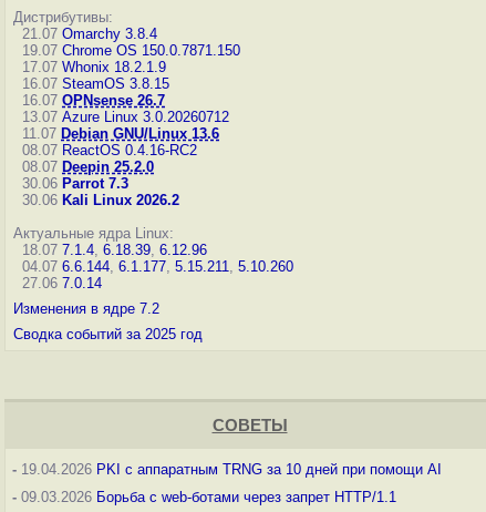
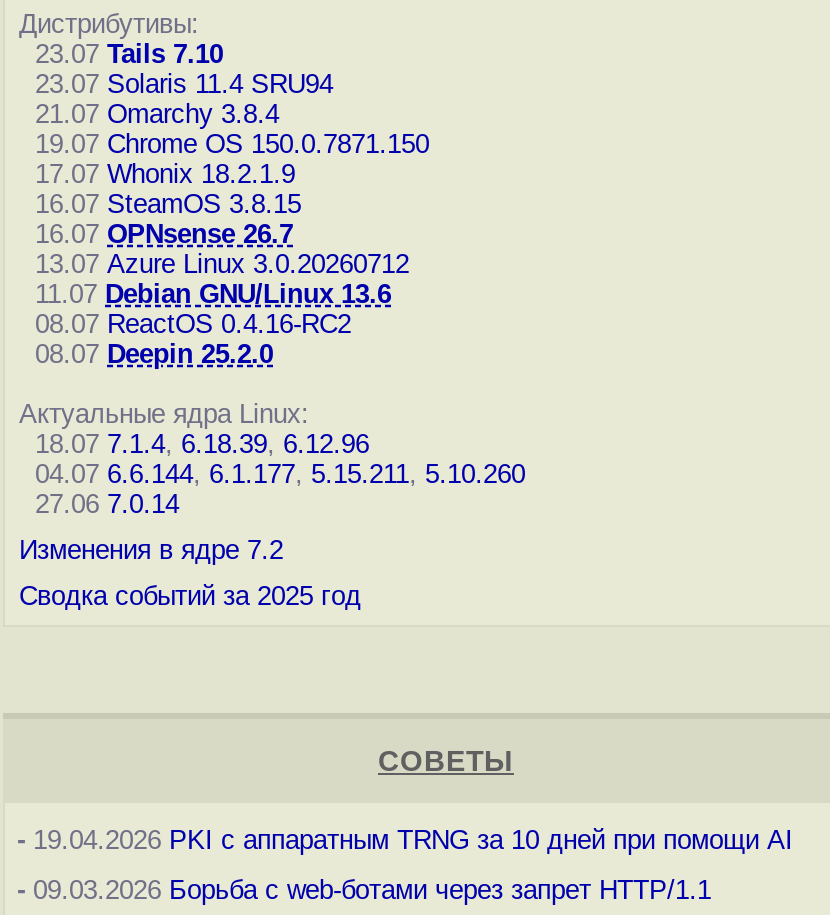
+ 23.07 Tails 7.10
+ 23.07 Solaris 11.4 SRU94

moved down: 21.07 Omarchy 3.8.4 | 19.07 Chrome OS 150.0.7871.150 | 17.07 Whonix 18.2.1.9 | ... | 08.07 ReactOS 0.4.16-RC2 | 08.07 Deepin 25.2.0

- 30.06 Parrot 7.3
- 30.06 Kali Linux 2026.2
